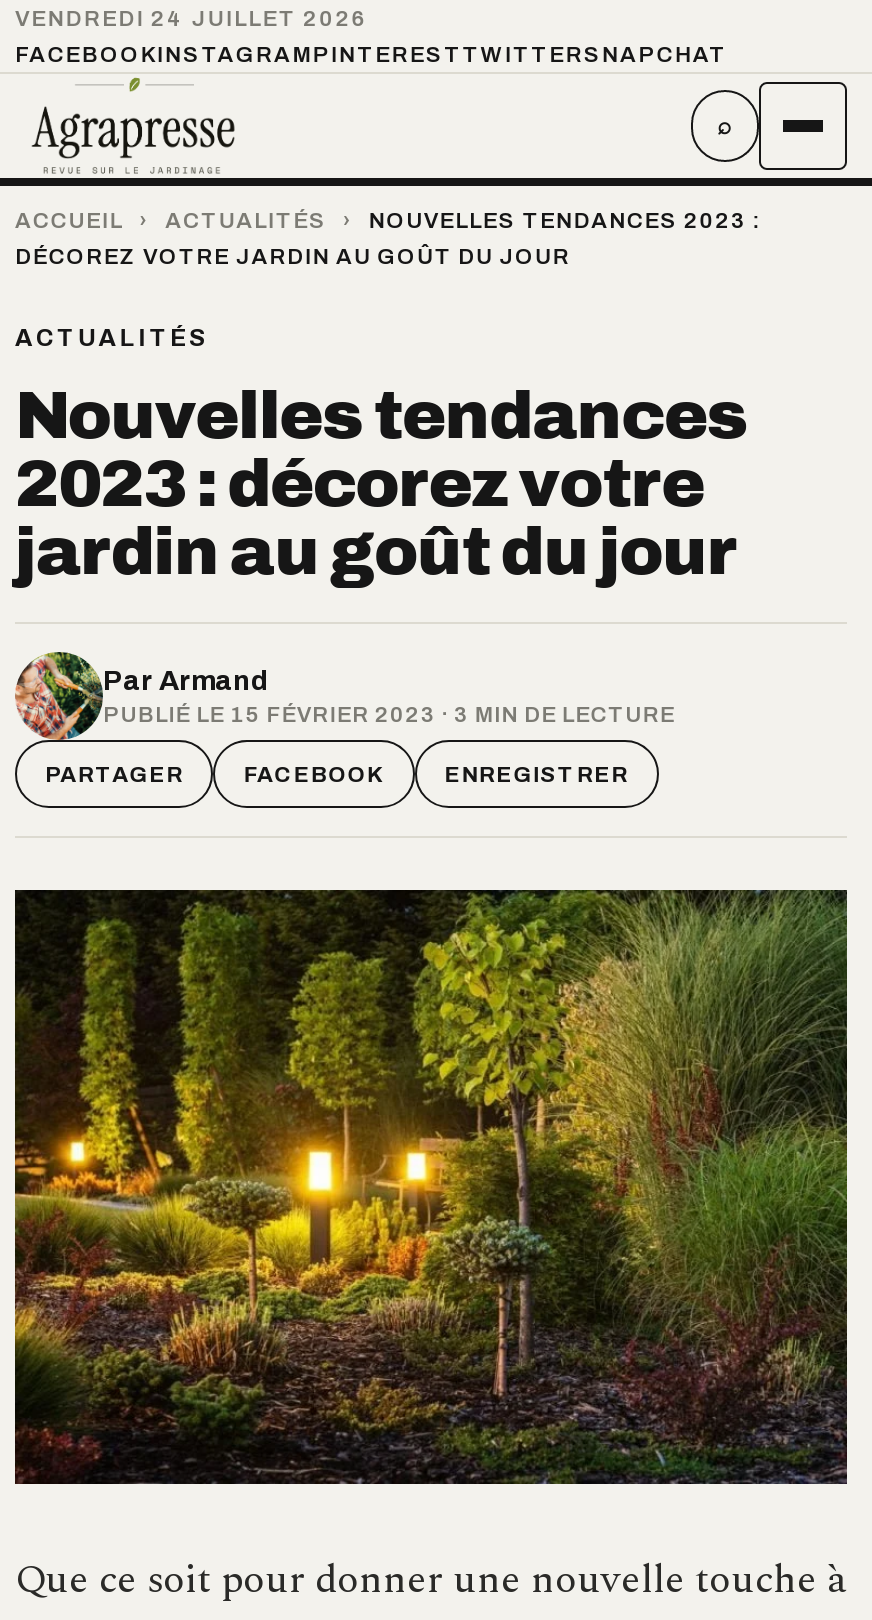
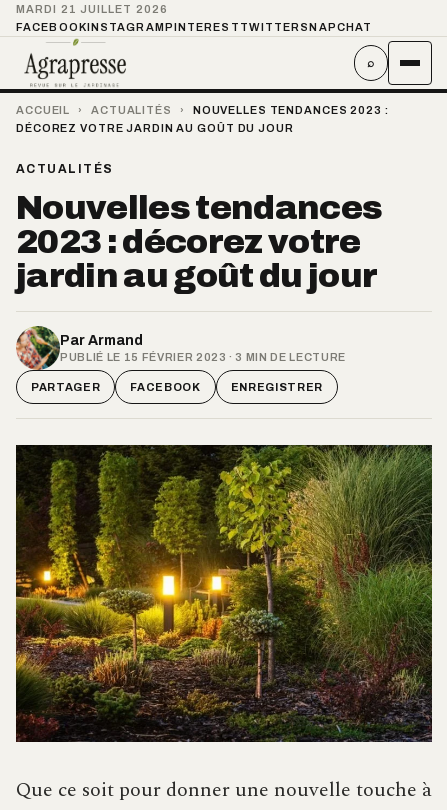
- VENDREDI 24 JUILLET 2026
+ MARDI 21 JUILLET 2026
